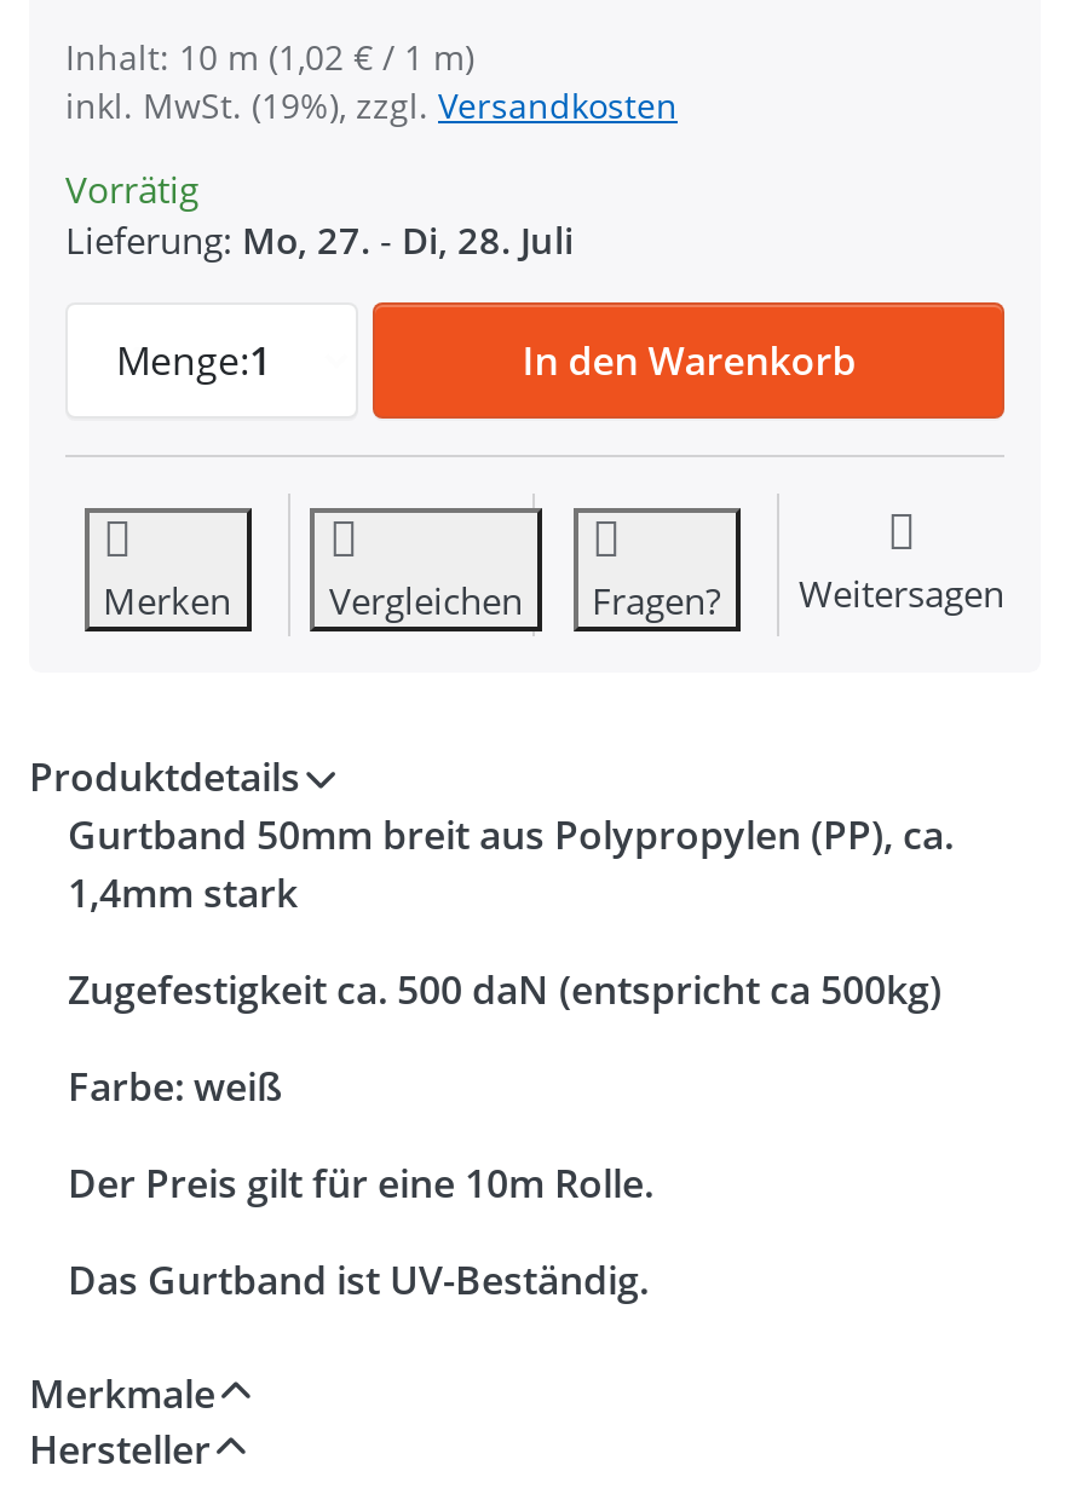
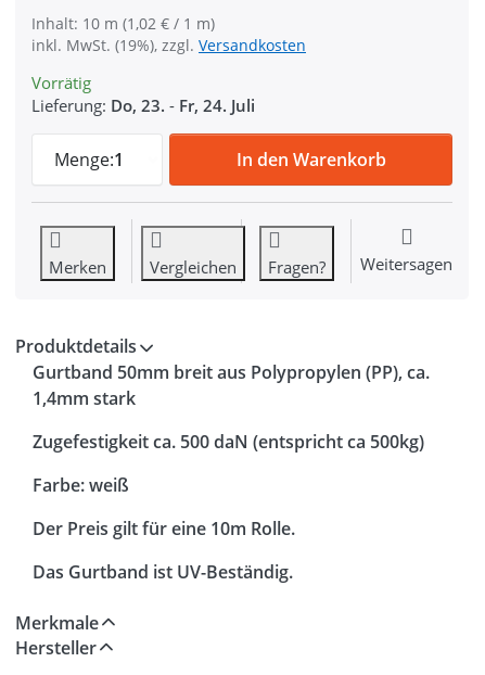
- Lieferung: Mo, 27. - Di, 28. Juli
+ Lieferung: Do, 23. - Fr, 24. Juli
